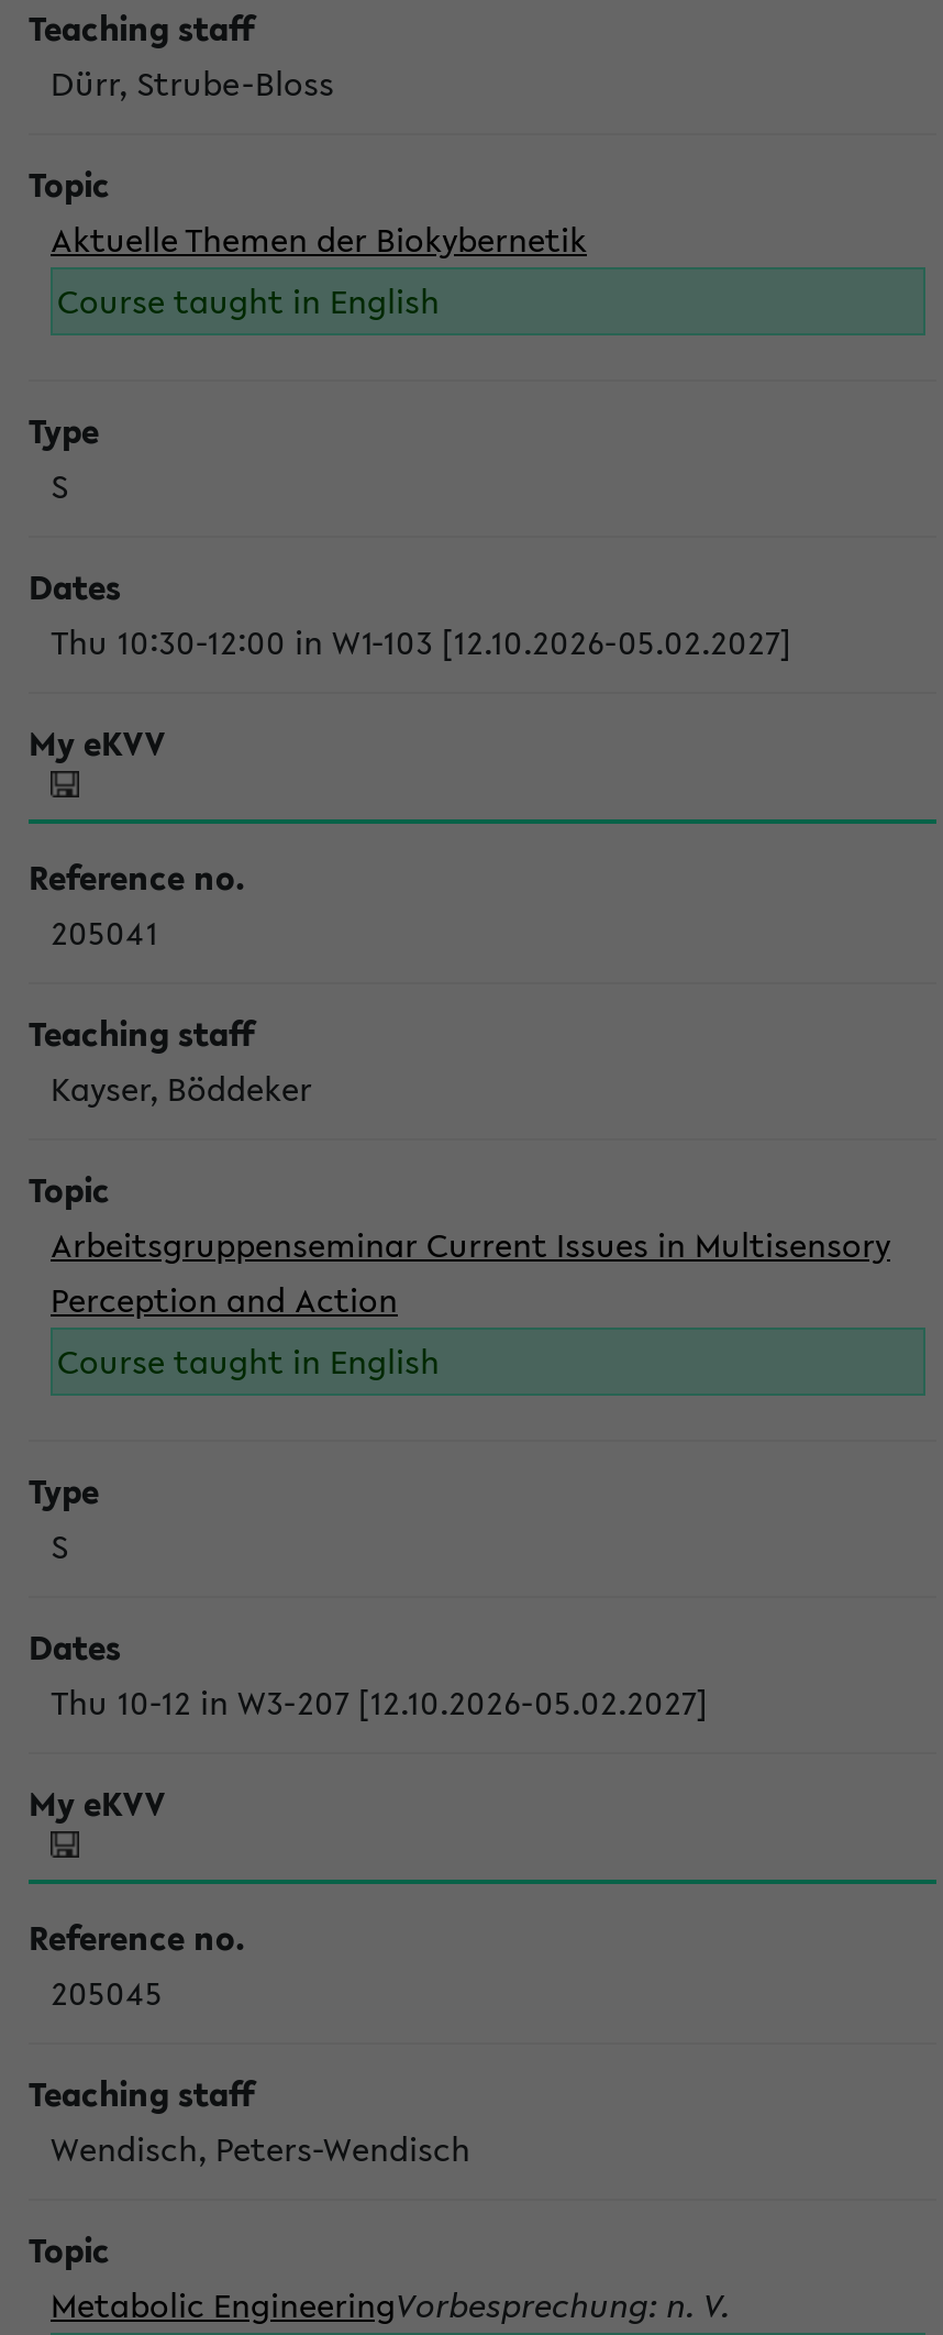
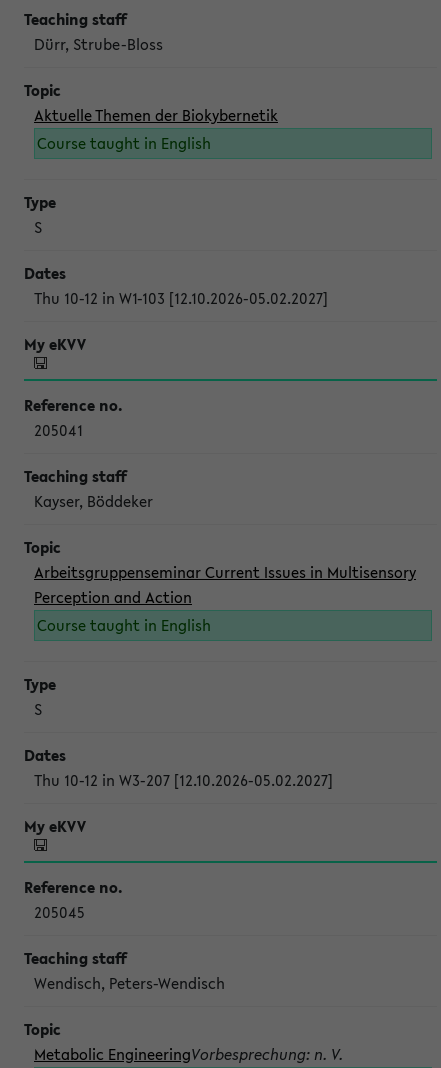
- Thu 10:30-12:00 in W1-103 [12.10.2026-05.02.2027]
+ Thu 10-12 in W1-103 [12.10.2026-05.02.2027]
